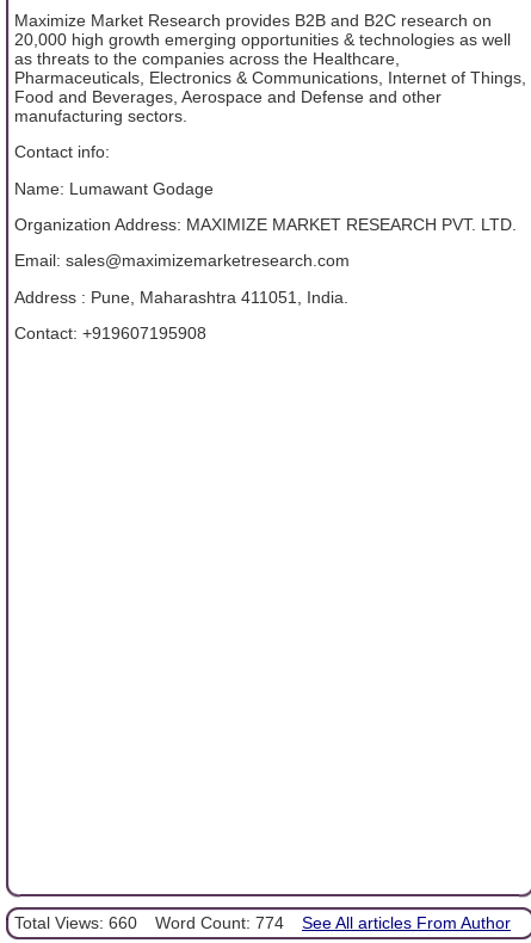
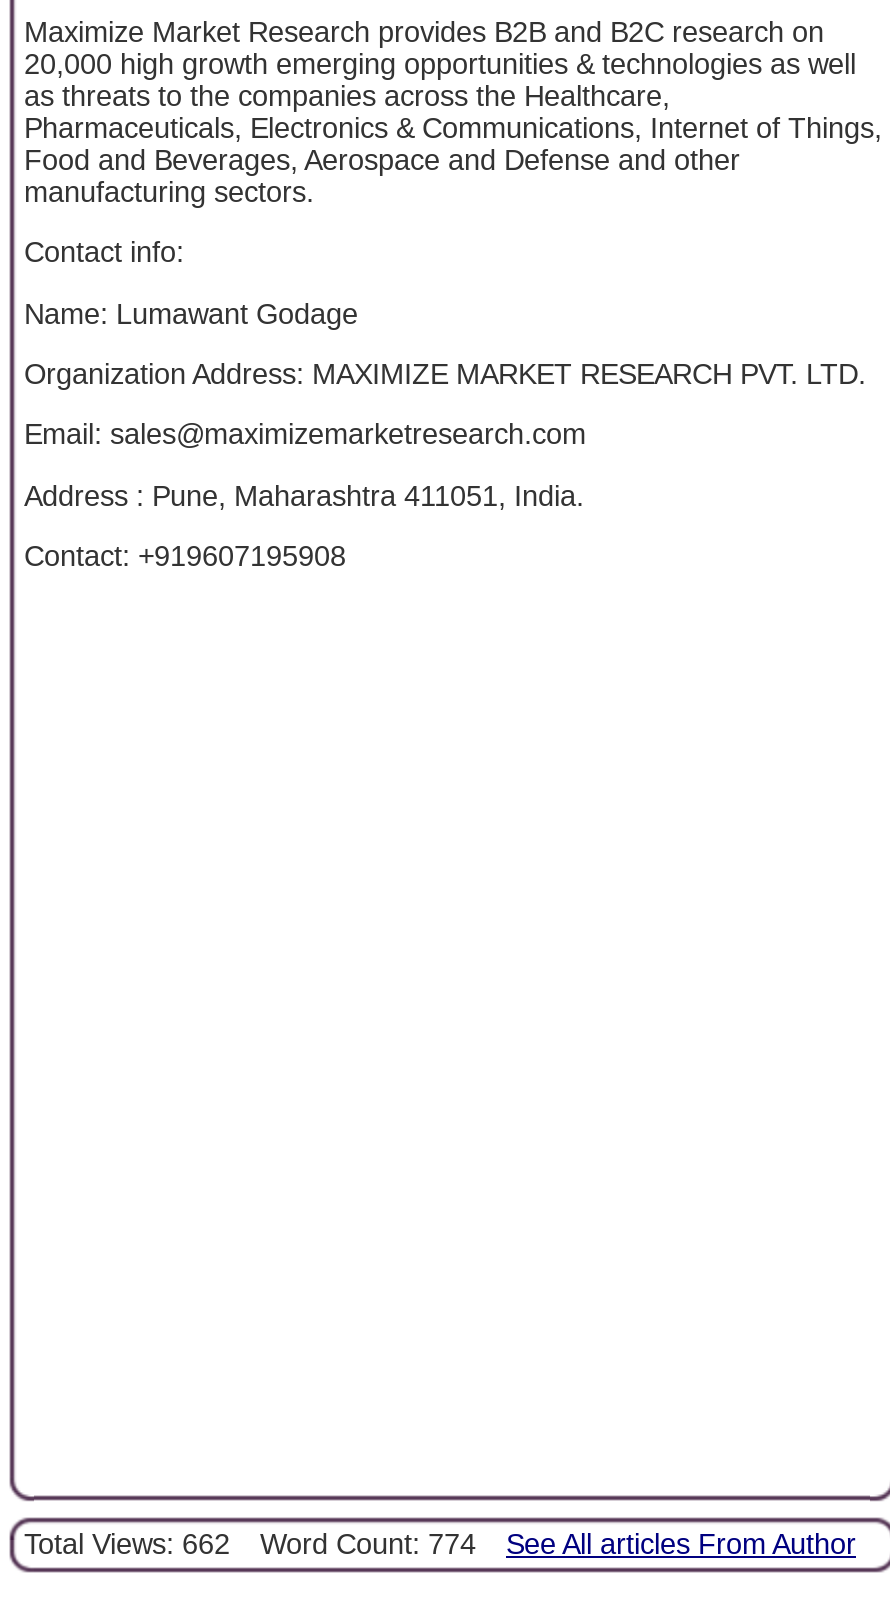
- Total Views: 660 Word Count: 774 See All articles From Author
+ Total Views: 662 Word Count: 774 See All articles From Author
